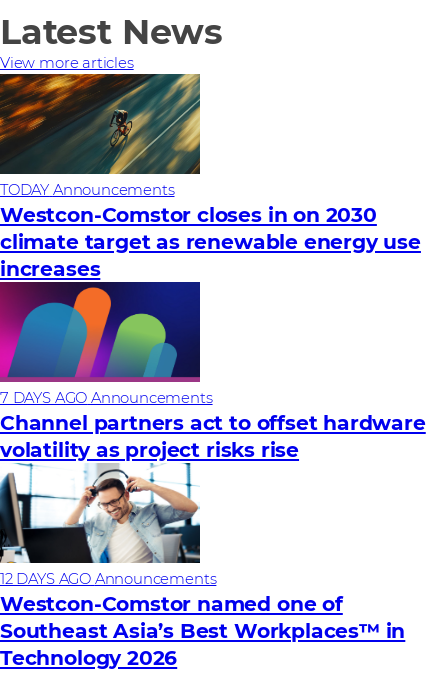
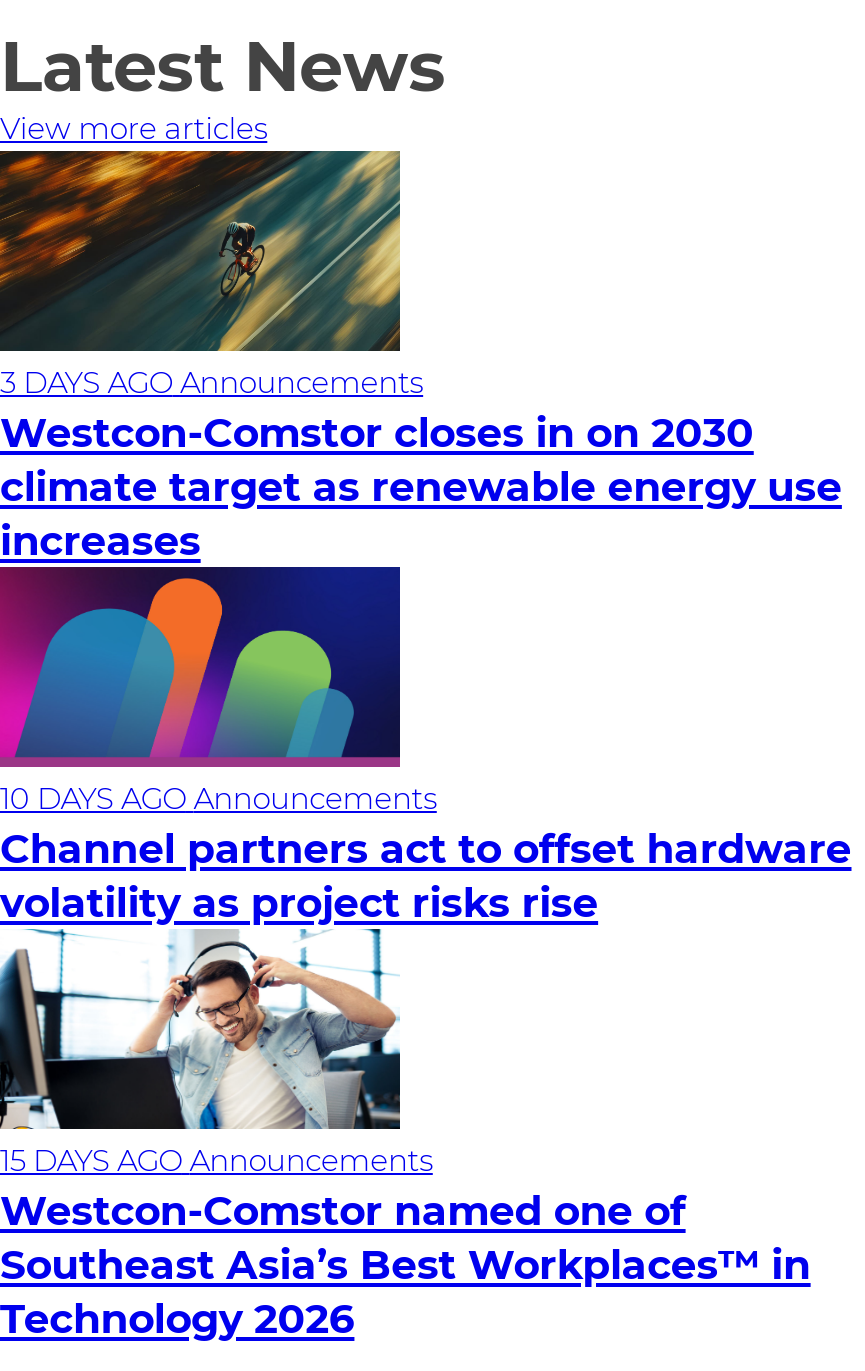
- TODAY Announcements
+ 3 DAYS AGO Announcements

- 7 DAYS AGO Announcements
+ 10 DAYS AGO Announcements

- 12 DAYS AGO Announcements
+ 15 DAYS AGO Announcements
